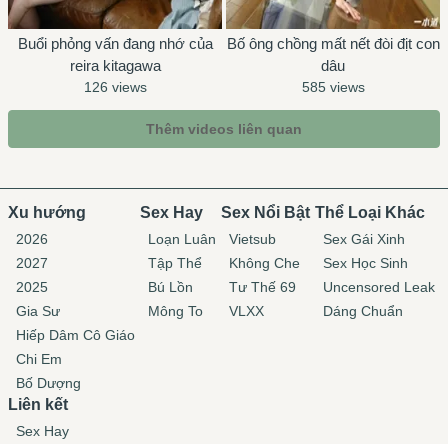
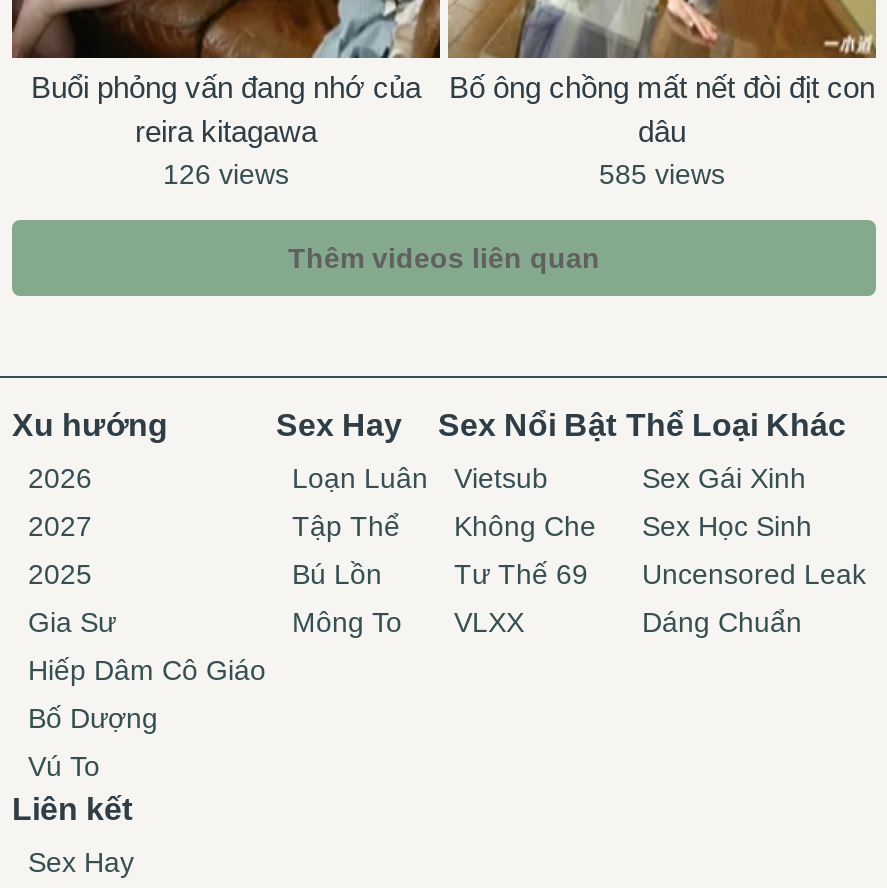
- Chi Em

moved up: Bố Dượng

+ Vú To
